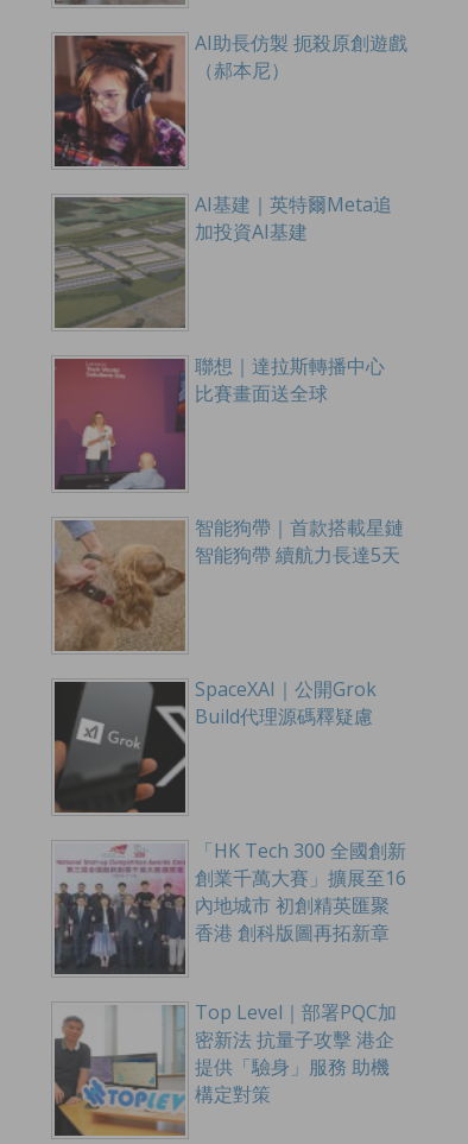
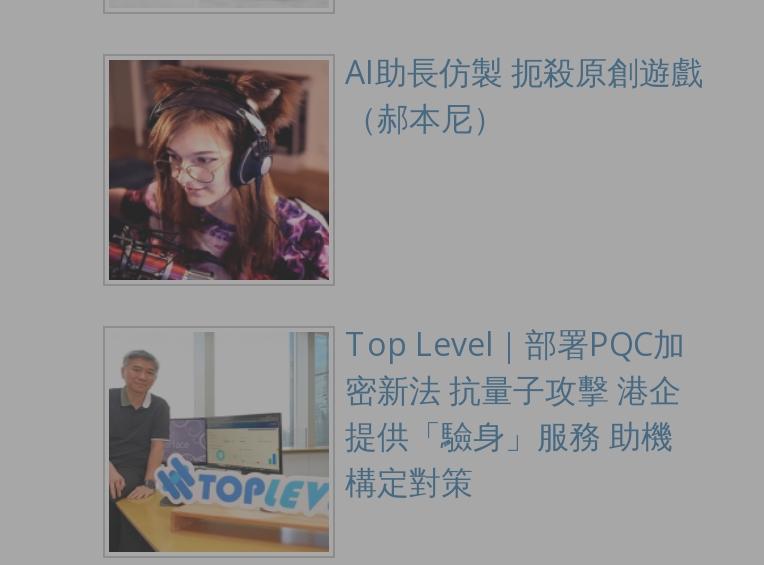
- [image]
- AI基建｜英特爾Meta追
- 加投資AI基建

- [image]
- 聯想｜達拉斯轉播中心
- 比賽畫面送全球

- [image]
- 智能狗帶｜首款搭載星鏈
- 智能狗帶 續航力長達5天

- [image]
- SpaceXAI｜公開Grok
- Build代理源碼釋疑慮

- [image]
- 「HK Tech 300 全國創新
- 創業千萬大賽」擴展至16
- 內地城市 初創精英匯聚
- 香港 創科版圖再拓新章
